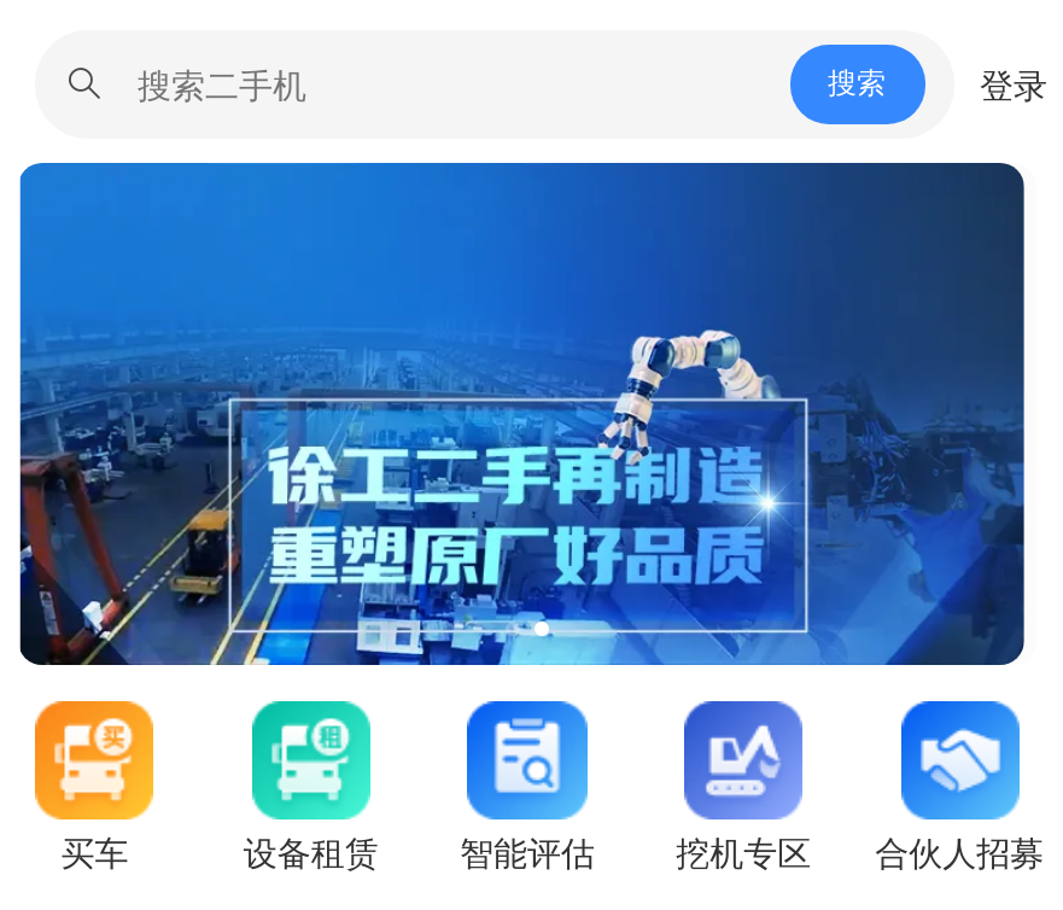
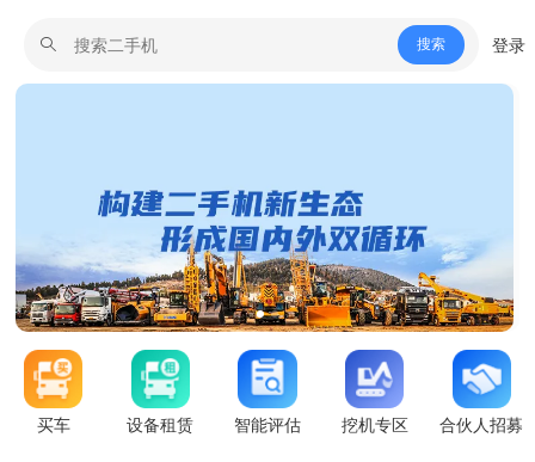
- [image]
+ [image]
